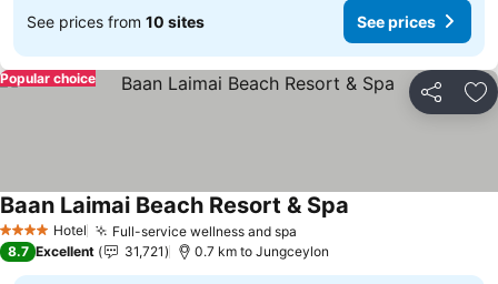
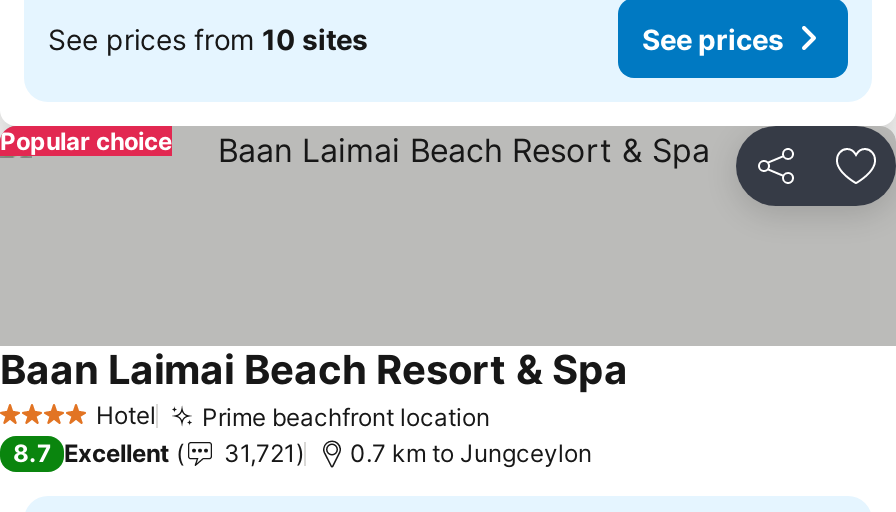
- Full-service wellness and spa
+ Prime beachfront location
